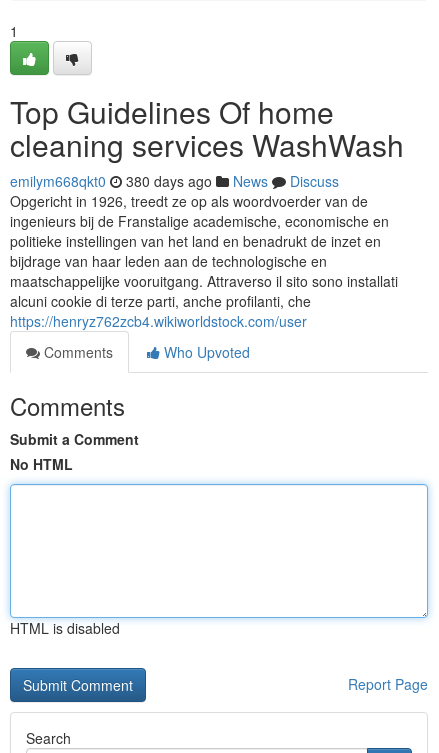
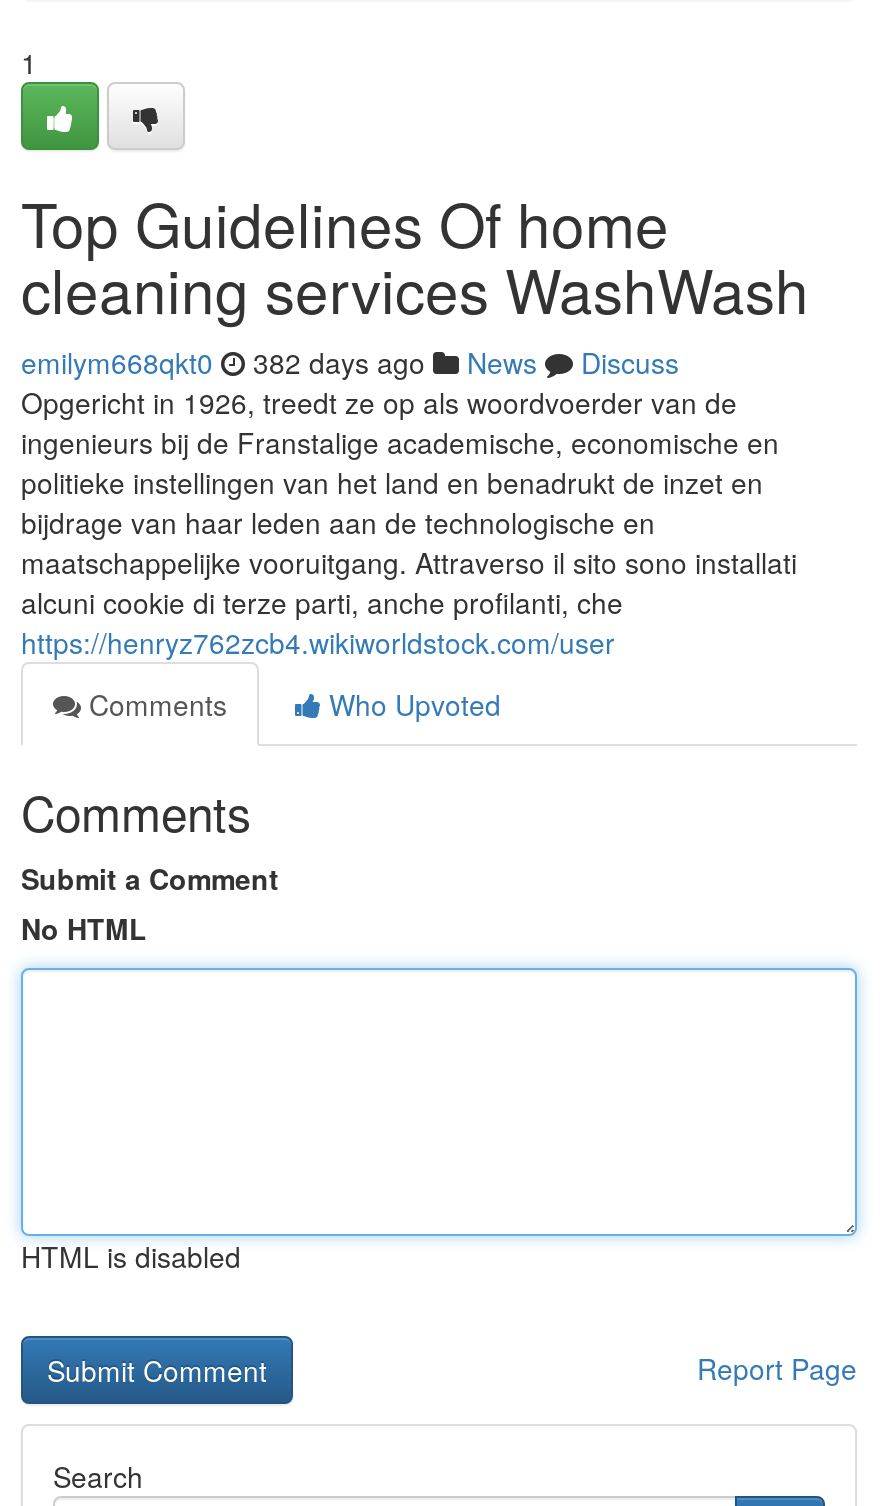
- emilym668qkt0 380 days ago News Discuss
+ emilym668qkt0 382 days ago News Discuss
